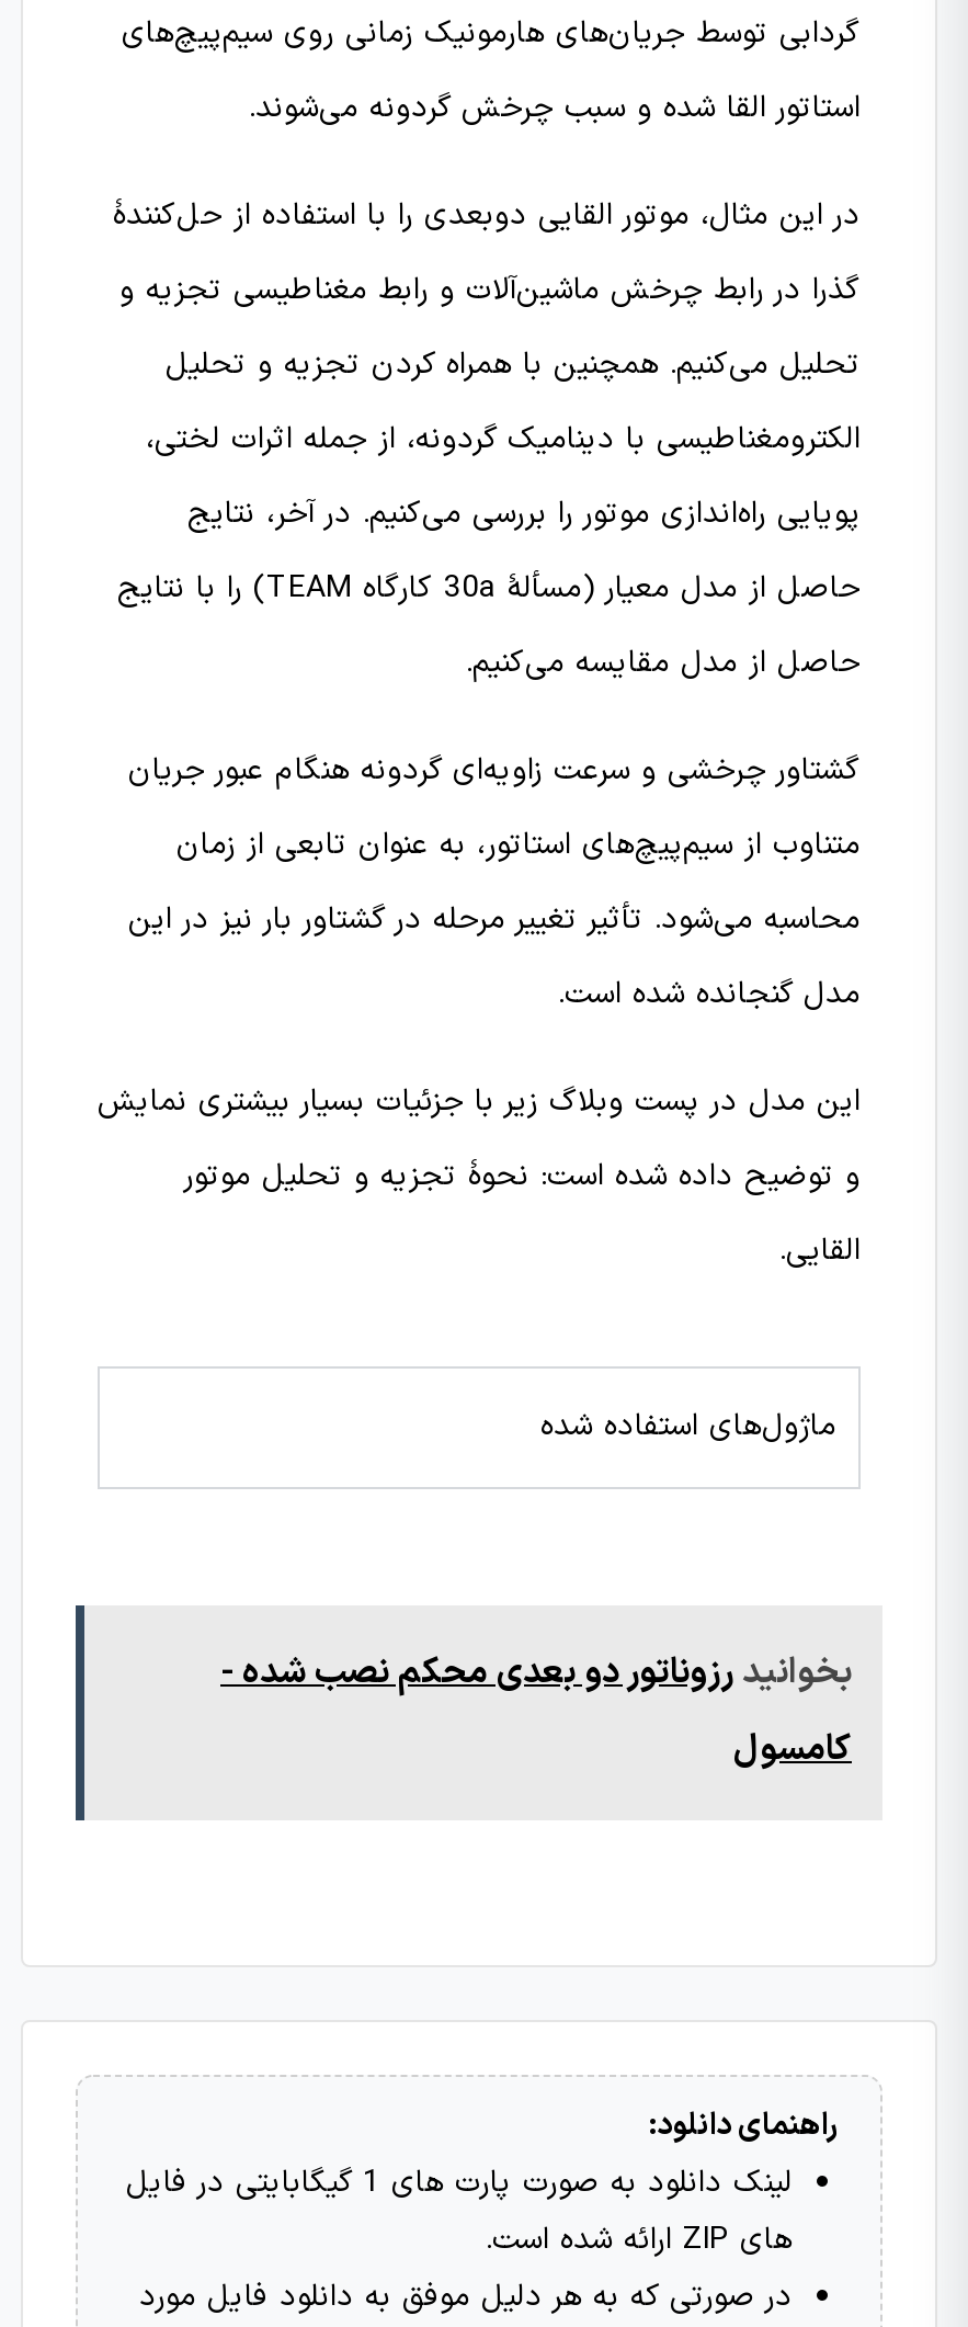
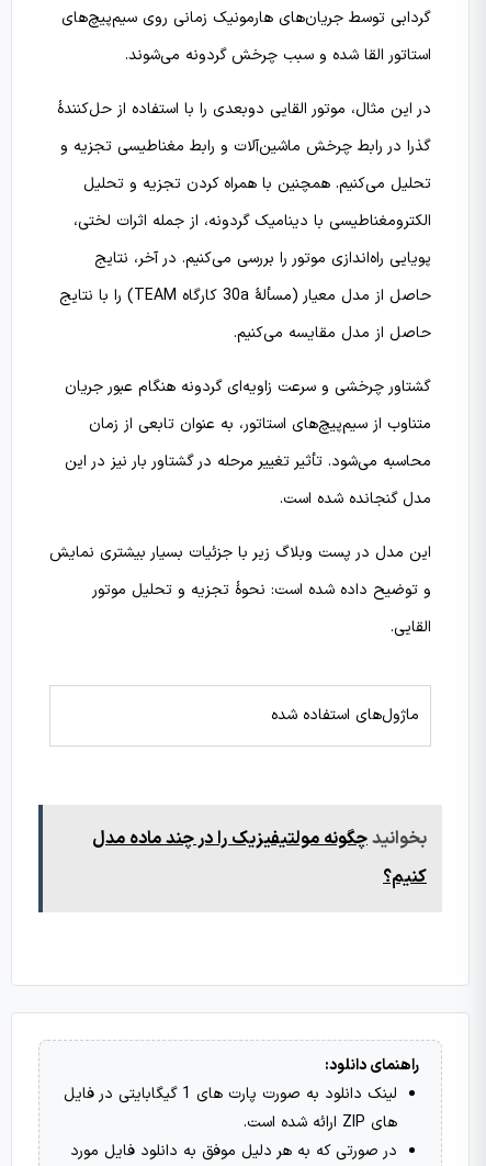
- بخوانید رزوناتور دو بعدی محکم نصب شده -
+ بخوانید چگونه مولتیفیزیک را در چند ماده مدل

- کامسول
+ کنیم؟
